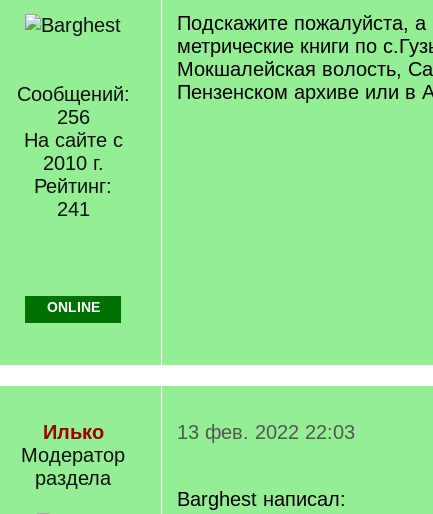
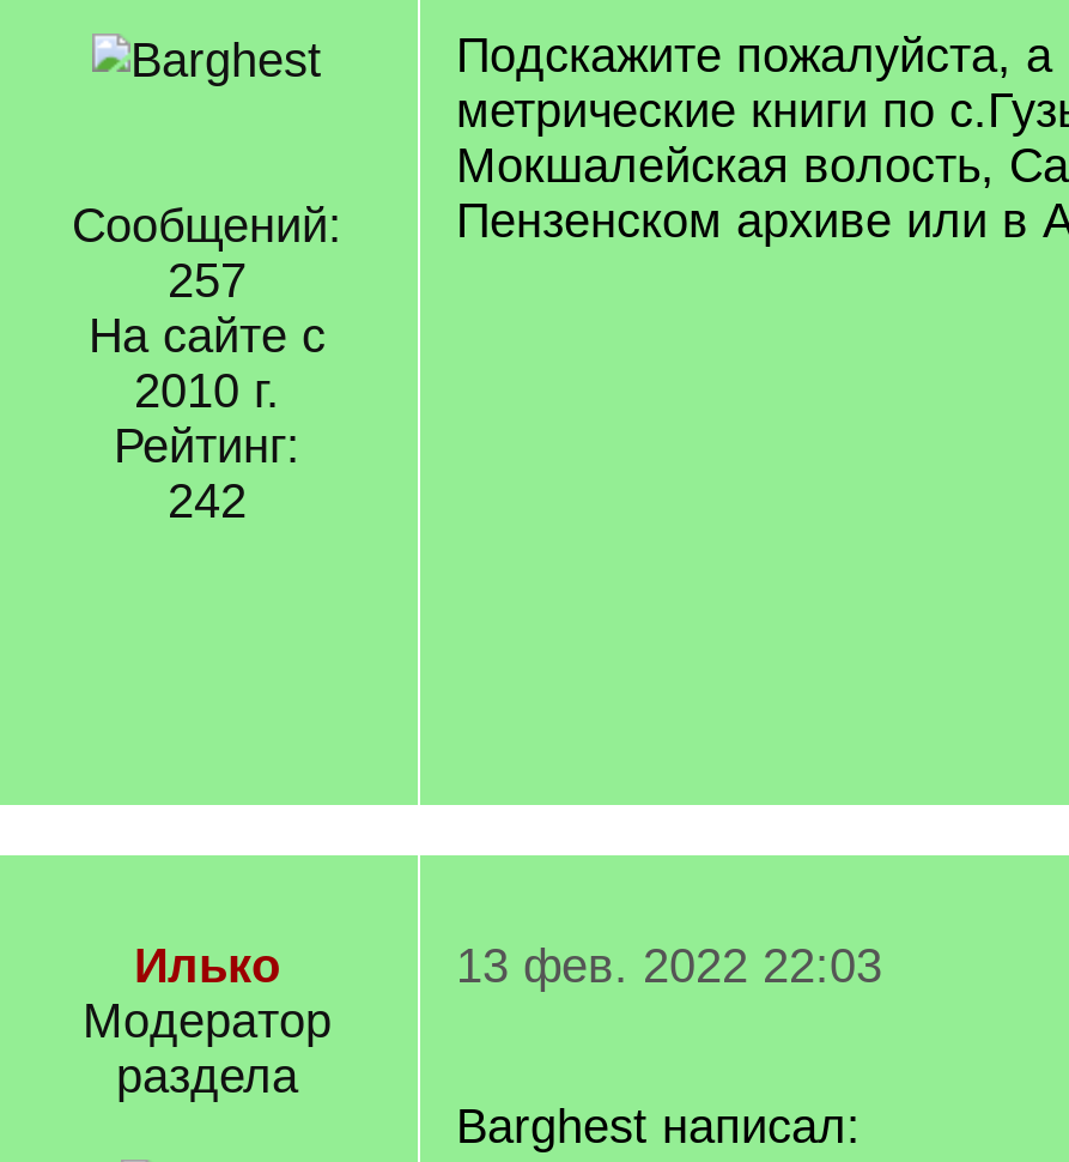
- 256
+ 257

- 241
+ 242

- ONLINE
